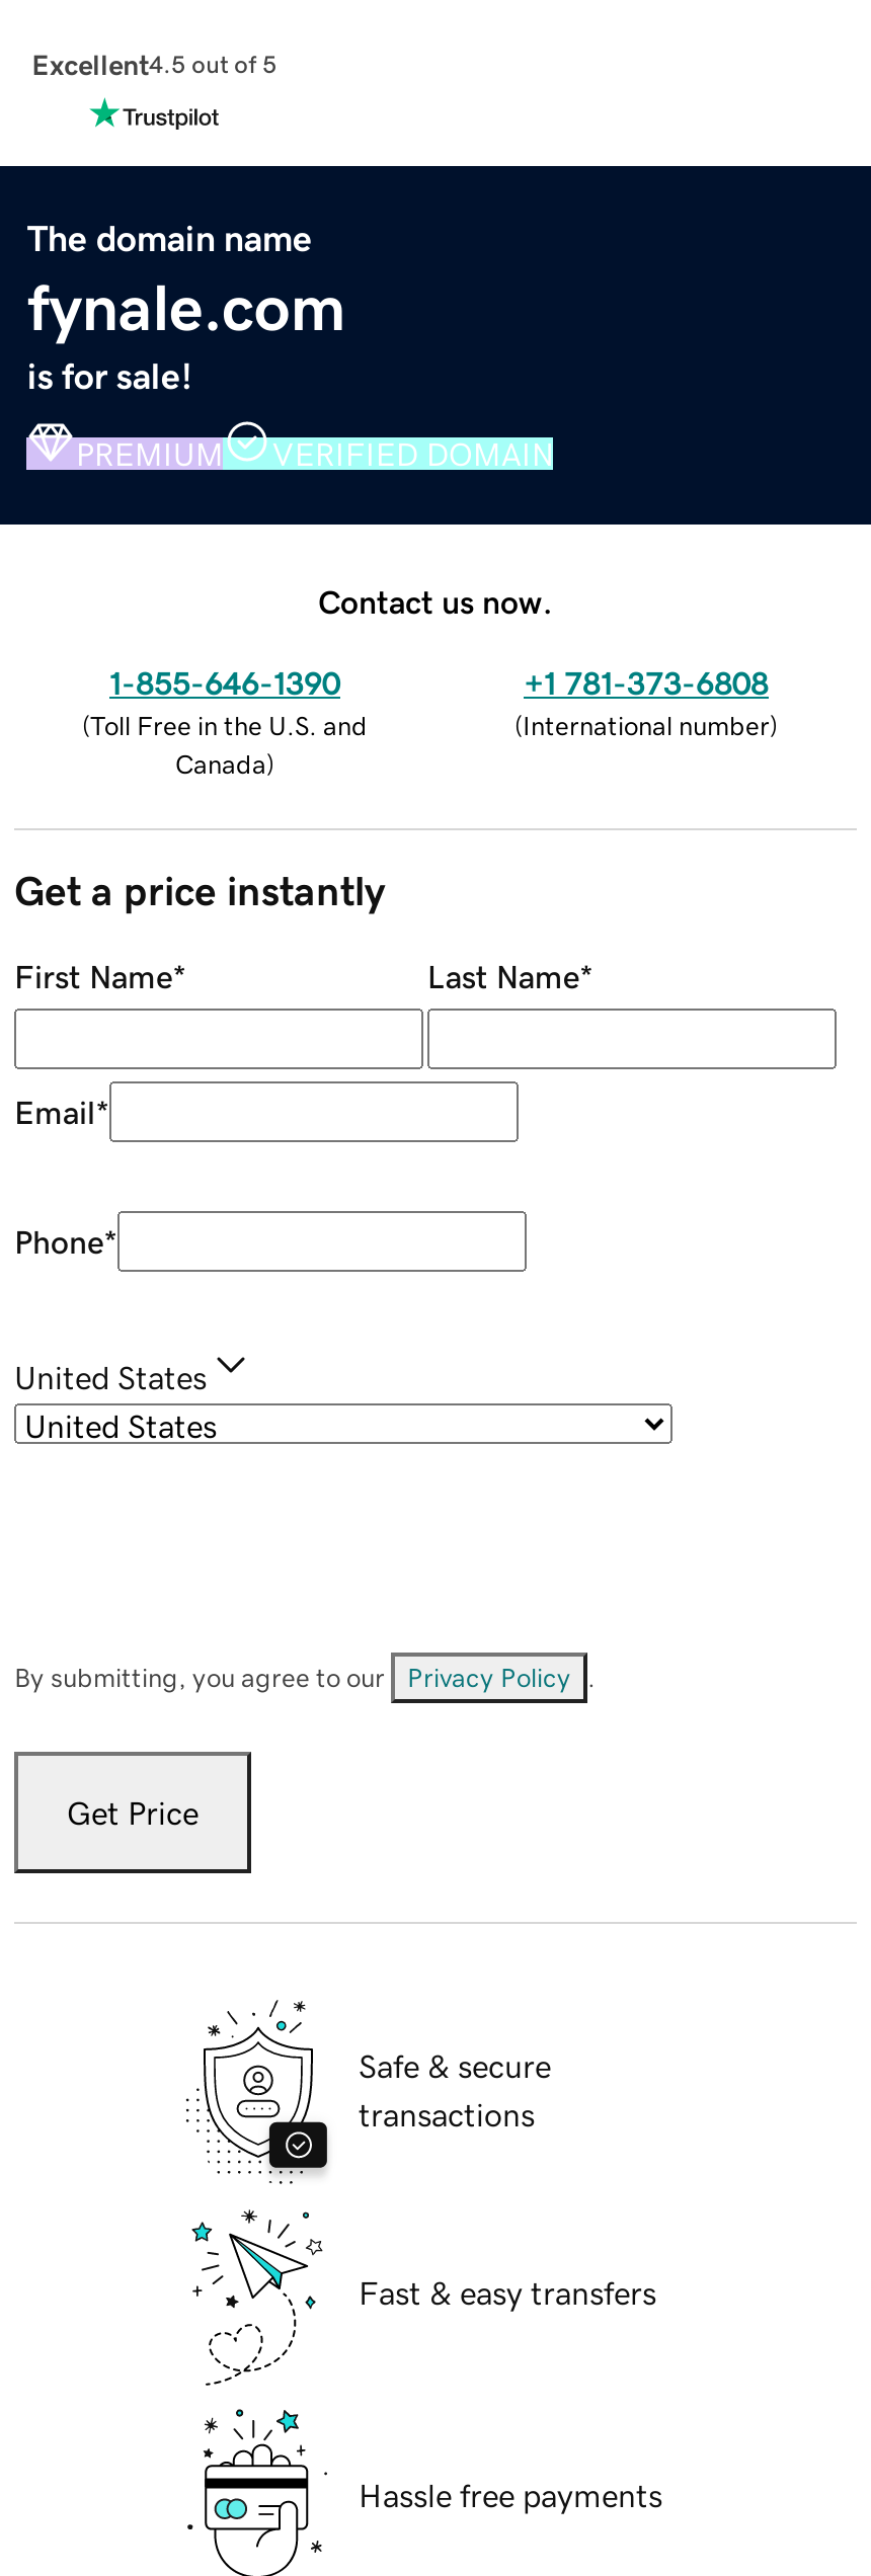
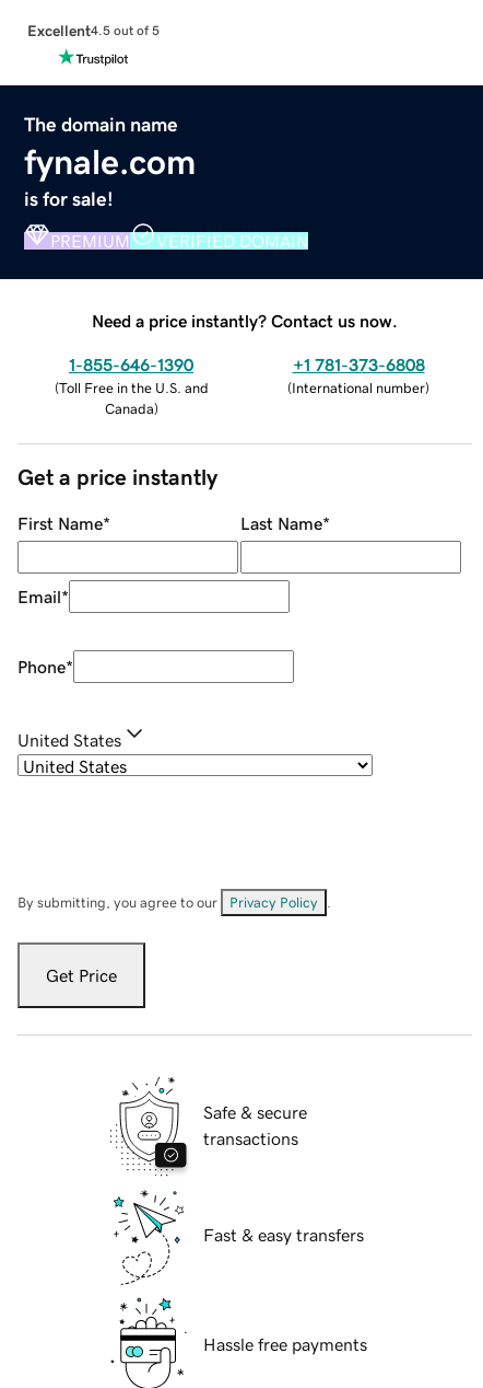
- Contact us now.
+ Need a price instantly? Contact us now.
